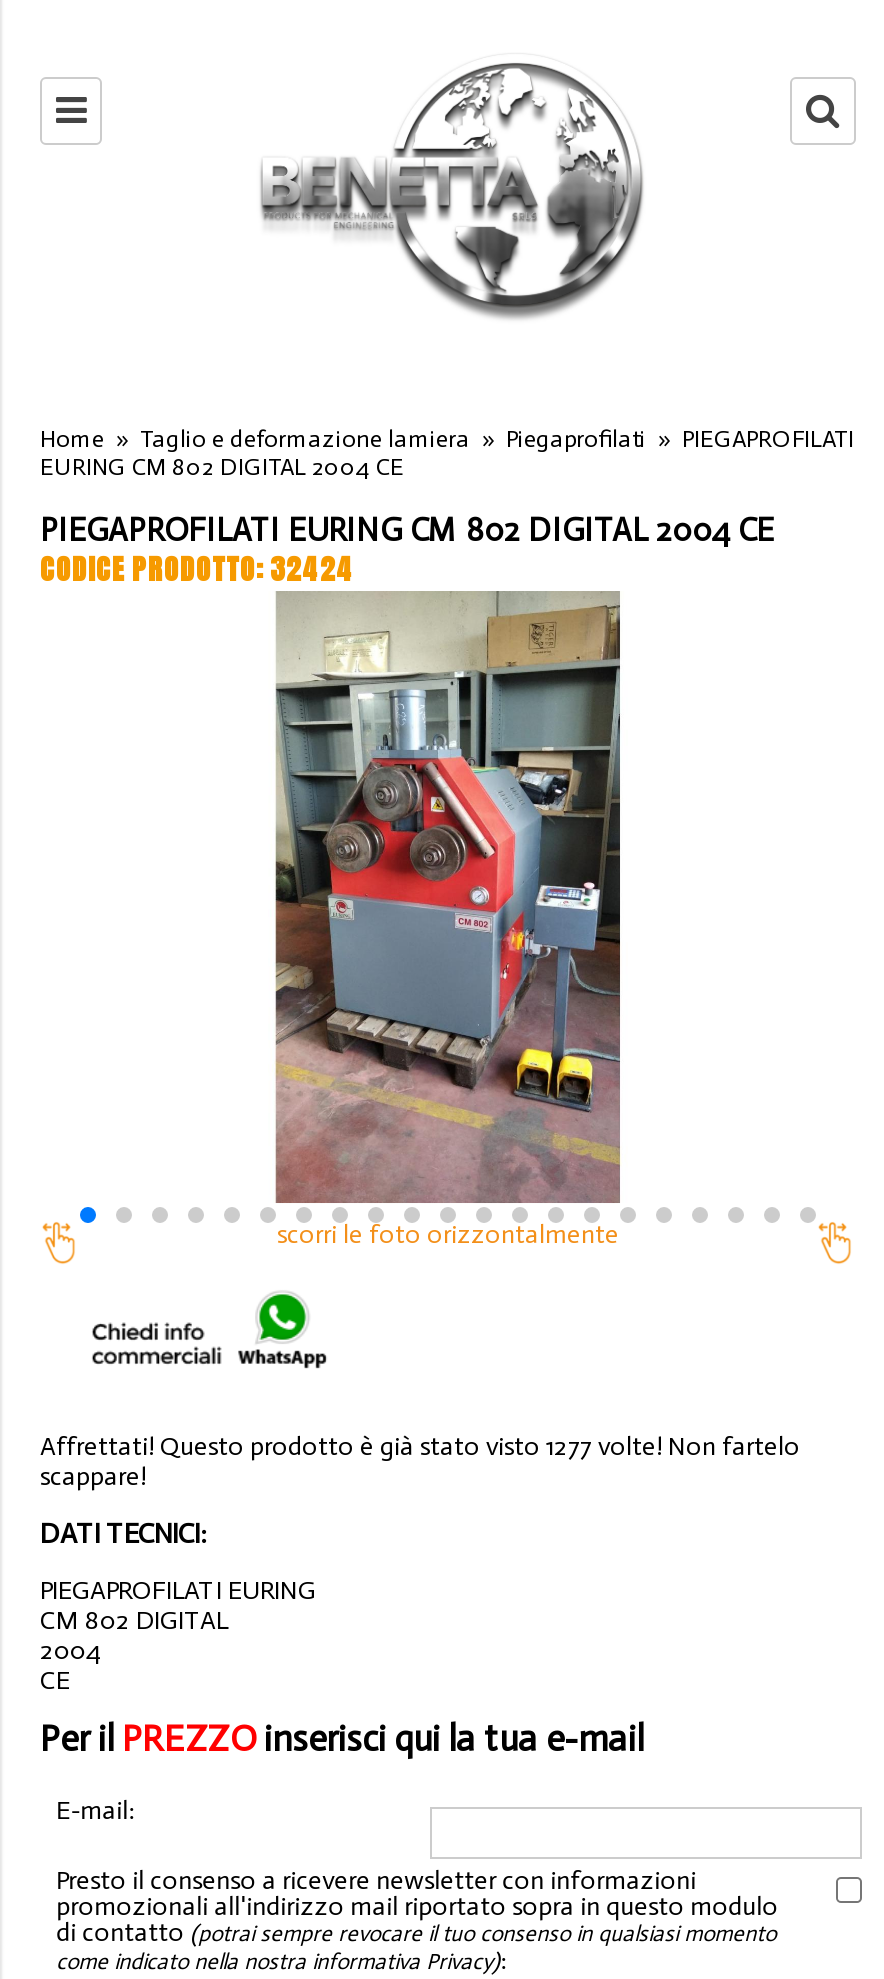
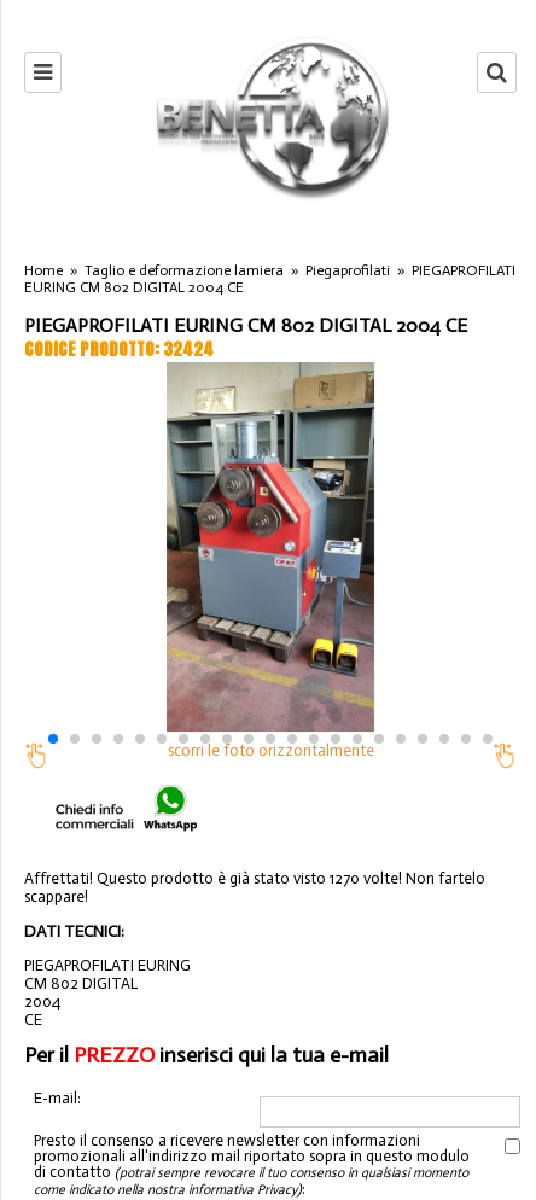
- Affrettati! Questo prodotto è già stato visto 1277 volte! Non fartelo
+ Affrettati! Questo prodotto è già stato visto 1270 volte! Non fartelo
